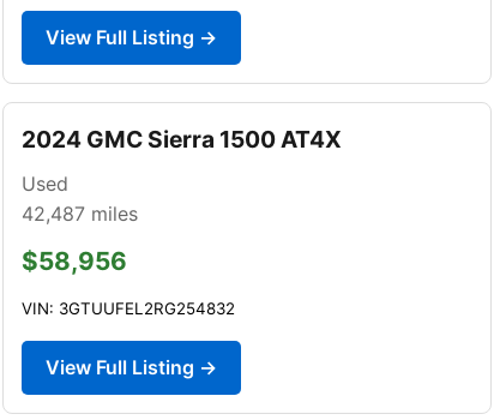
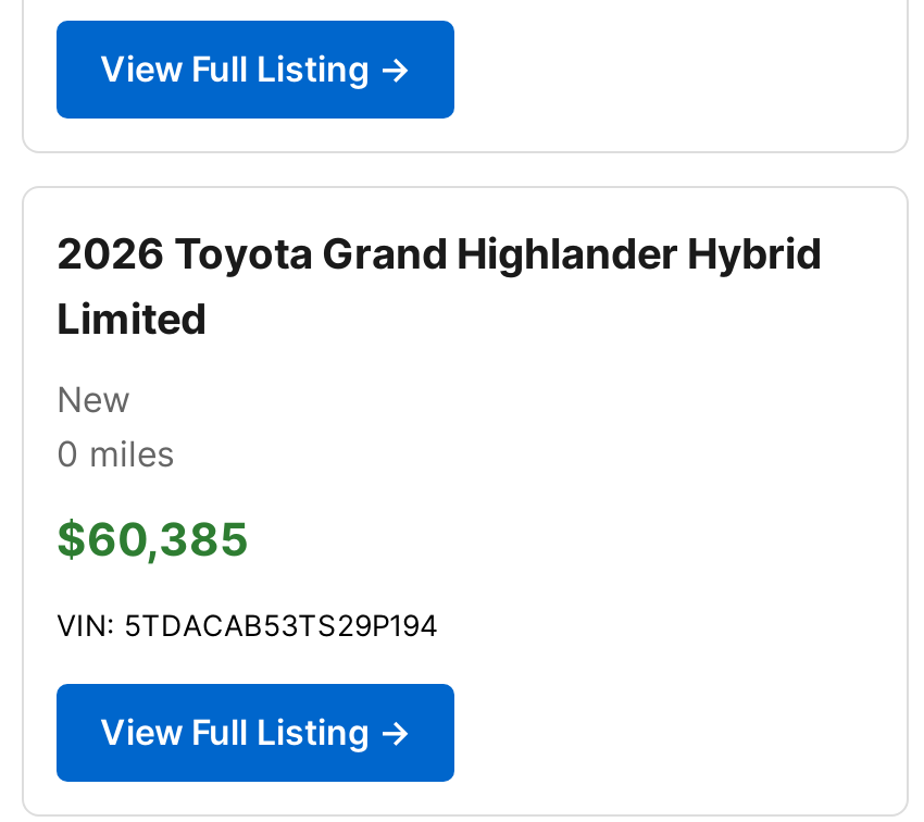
- 2024 GMC Sierra 1500 AT4X
+ 2026 Toyota Grand Highlander Hybrid
+ Limited

- Used
- 42,487 miles
+ New
+ 0 miles

- $58,956
+ $60,385

- VIN: 3GTUUFEL2RG254832
+ VIN: 5TDACAB53TS29P194
